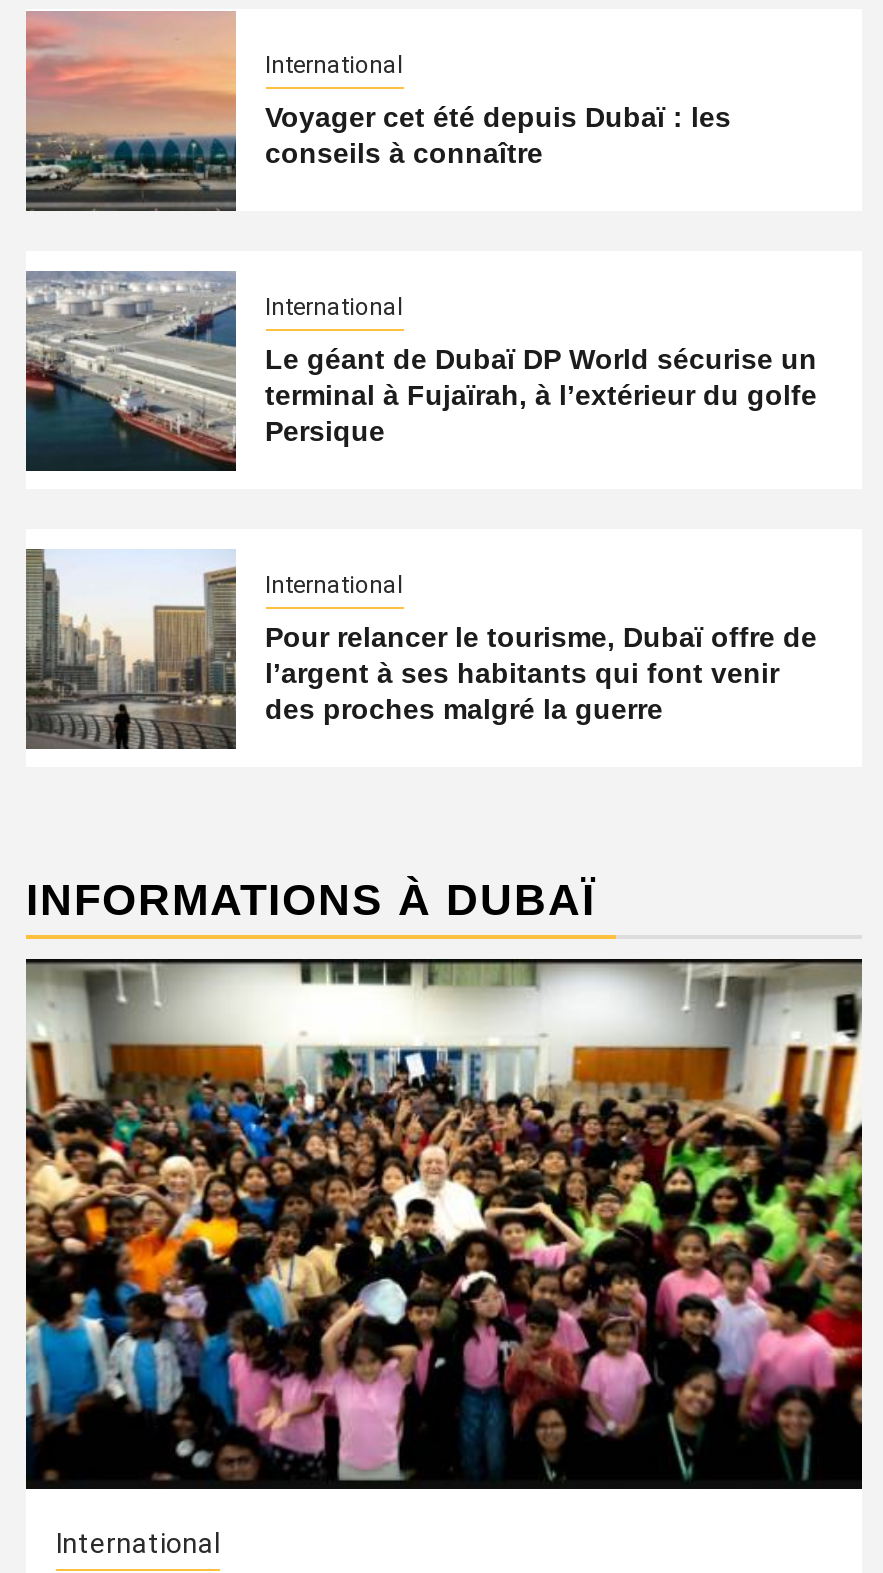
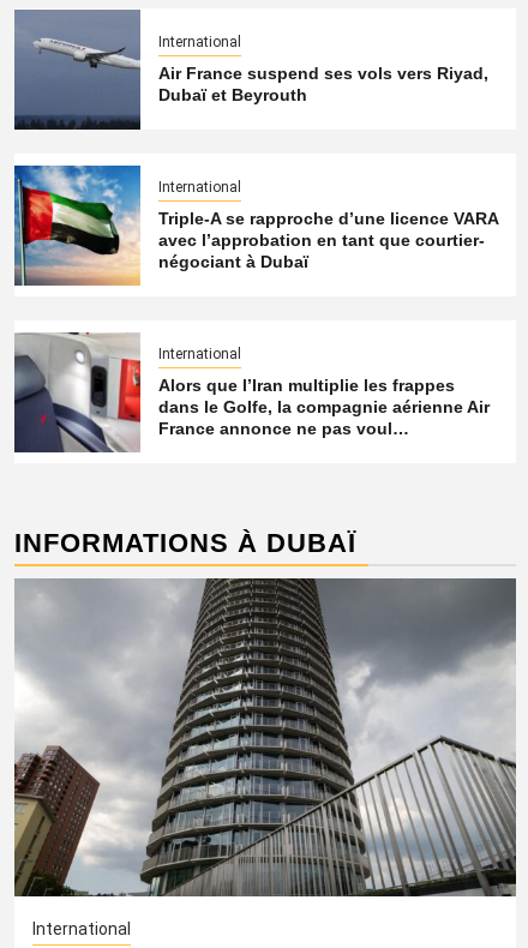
- [image]
- Voyager cet été depuis Dubaï : les
- conseils à connaître
+ [image]
+ Air France suspend ses vols vers Riyad,
+ Dubaï et Beyrouth

- [image]
- Le géant de Dubaï DP World sécurise un
- terminal à Fujaïrah, à l’extérieur du golfe
- Persique
+ [image]
+ Triple-A se rapproche d’une licence VARA
+ avec l’approbation en tant que courtier-
+ négociant à Dubaï

- [image]
- Pour relancer le tourisme, Dubaï offre de
- l’argent à ses habitants qui font venir
- des proches malgré la guerre
+ [image]
+ Alors que l’Iran multiplie les frappes
+ dans le Golfe, la compagnie aérienne Air
+ France annonce ne pas voul…

- [image]
+ [image]
